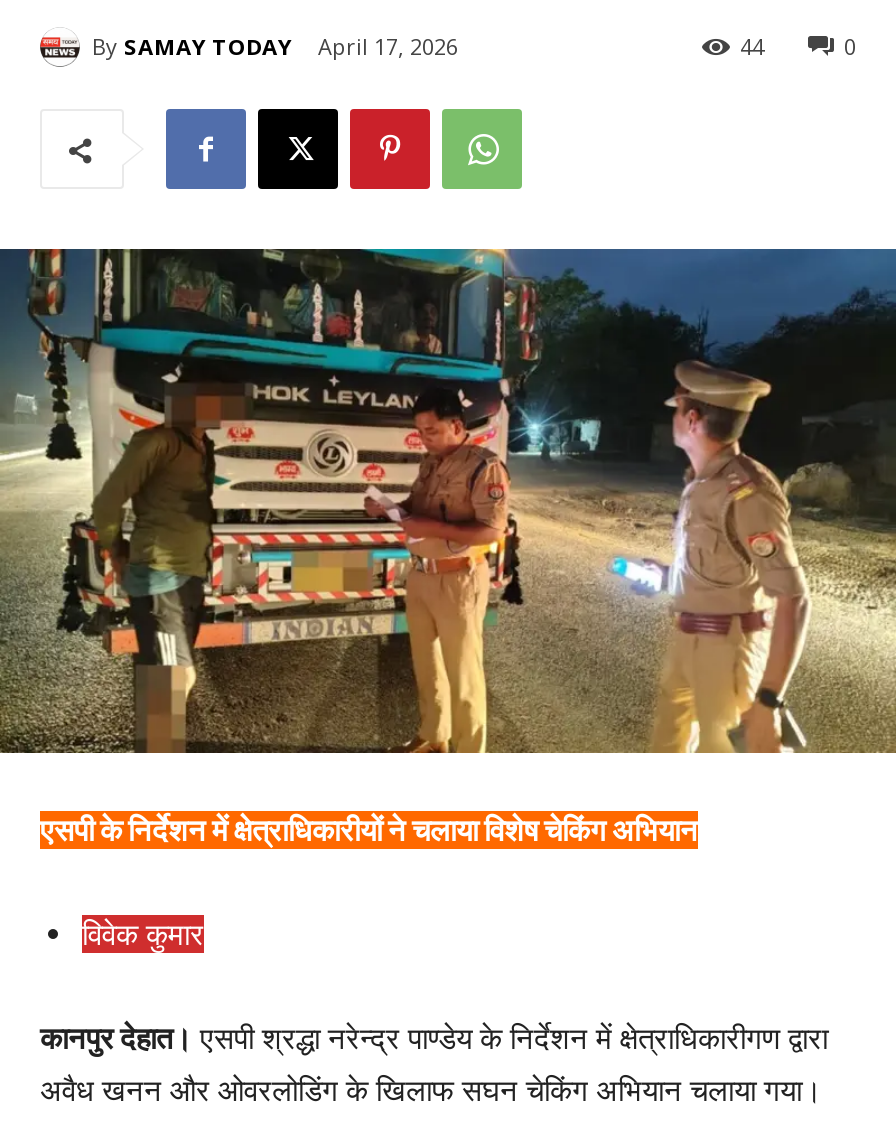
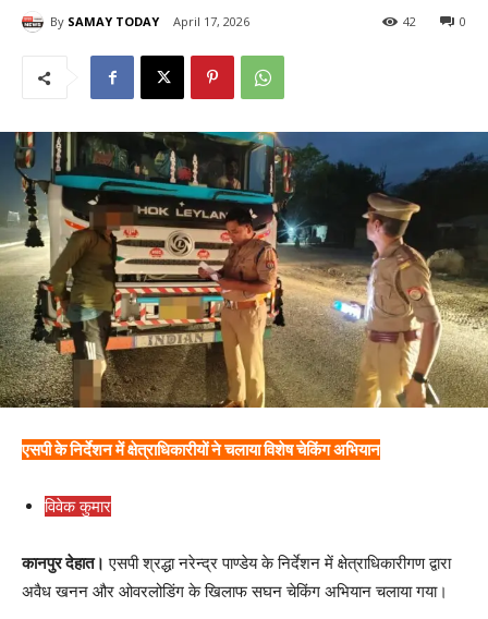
- 44
+ 42
